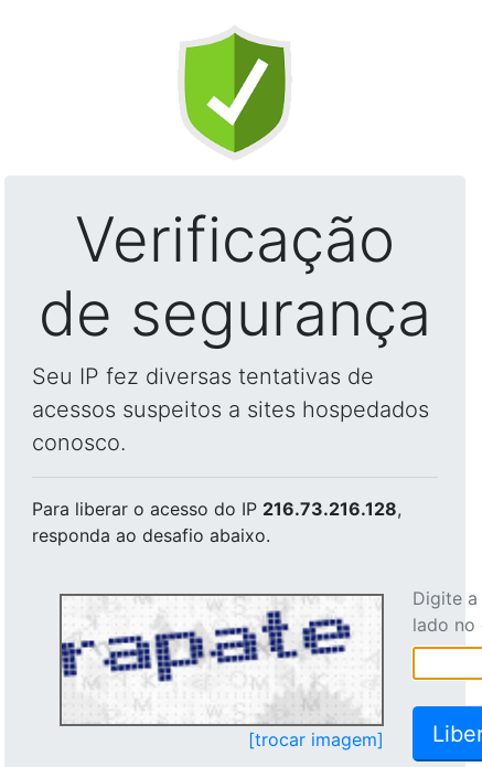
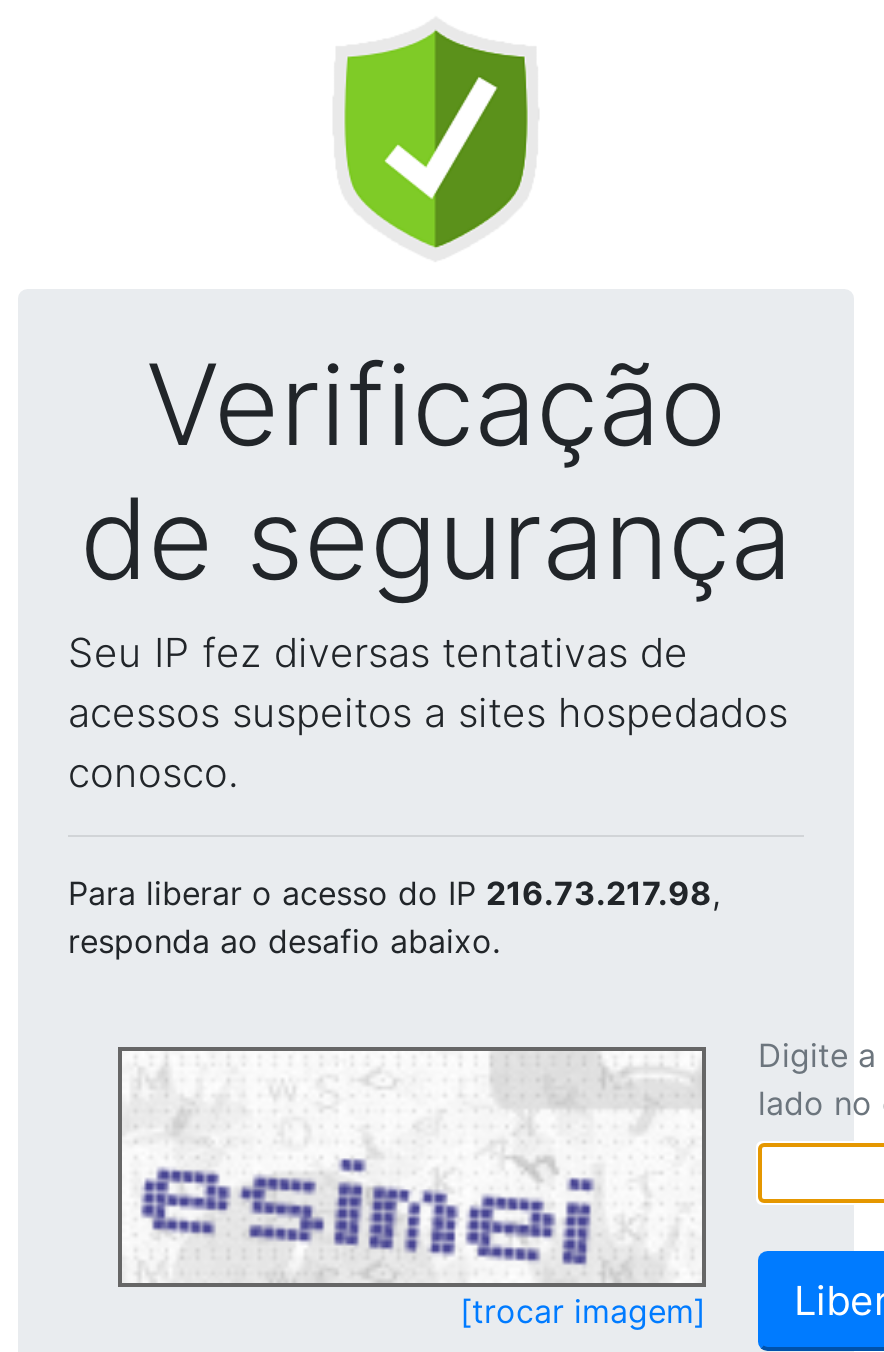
- Para liberar o acesso do IP 216.73.216.128,
+ Para liberar o acesso do IP 216.73.217.98,

- [image]
+ [image]
